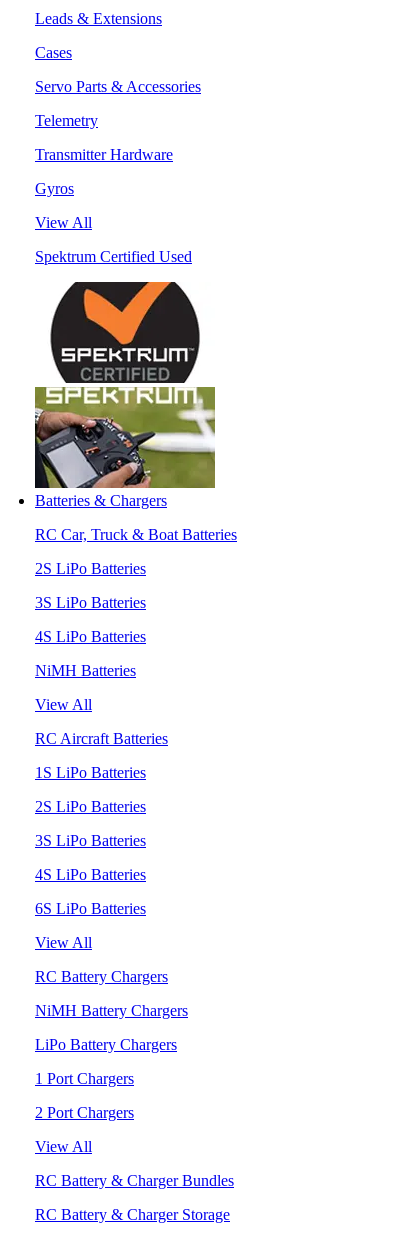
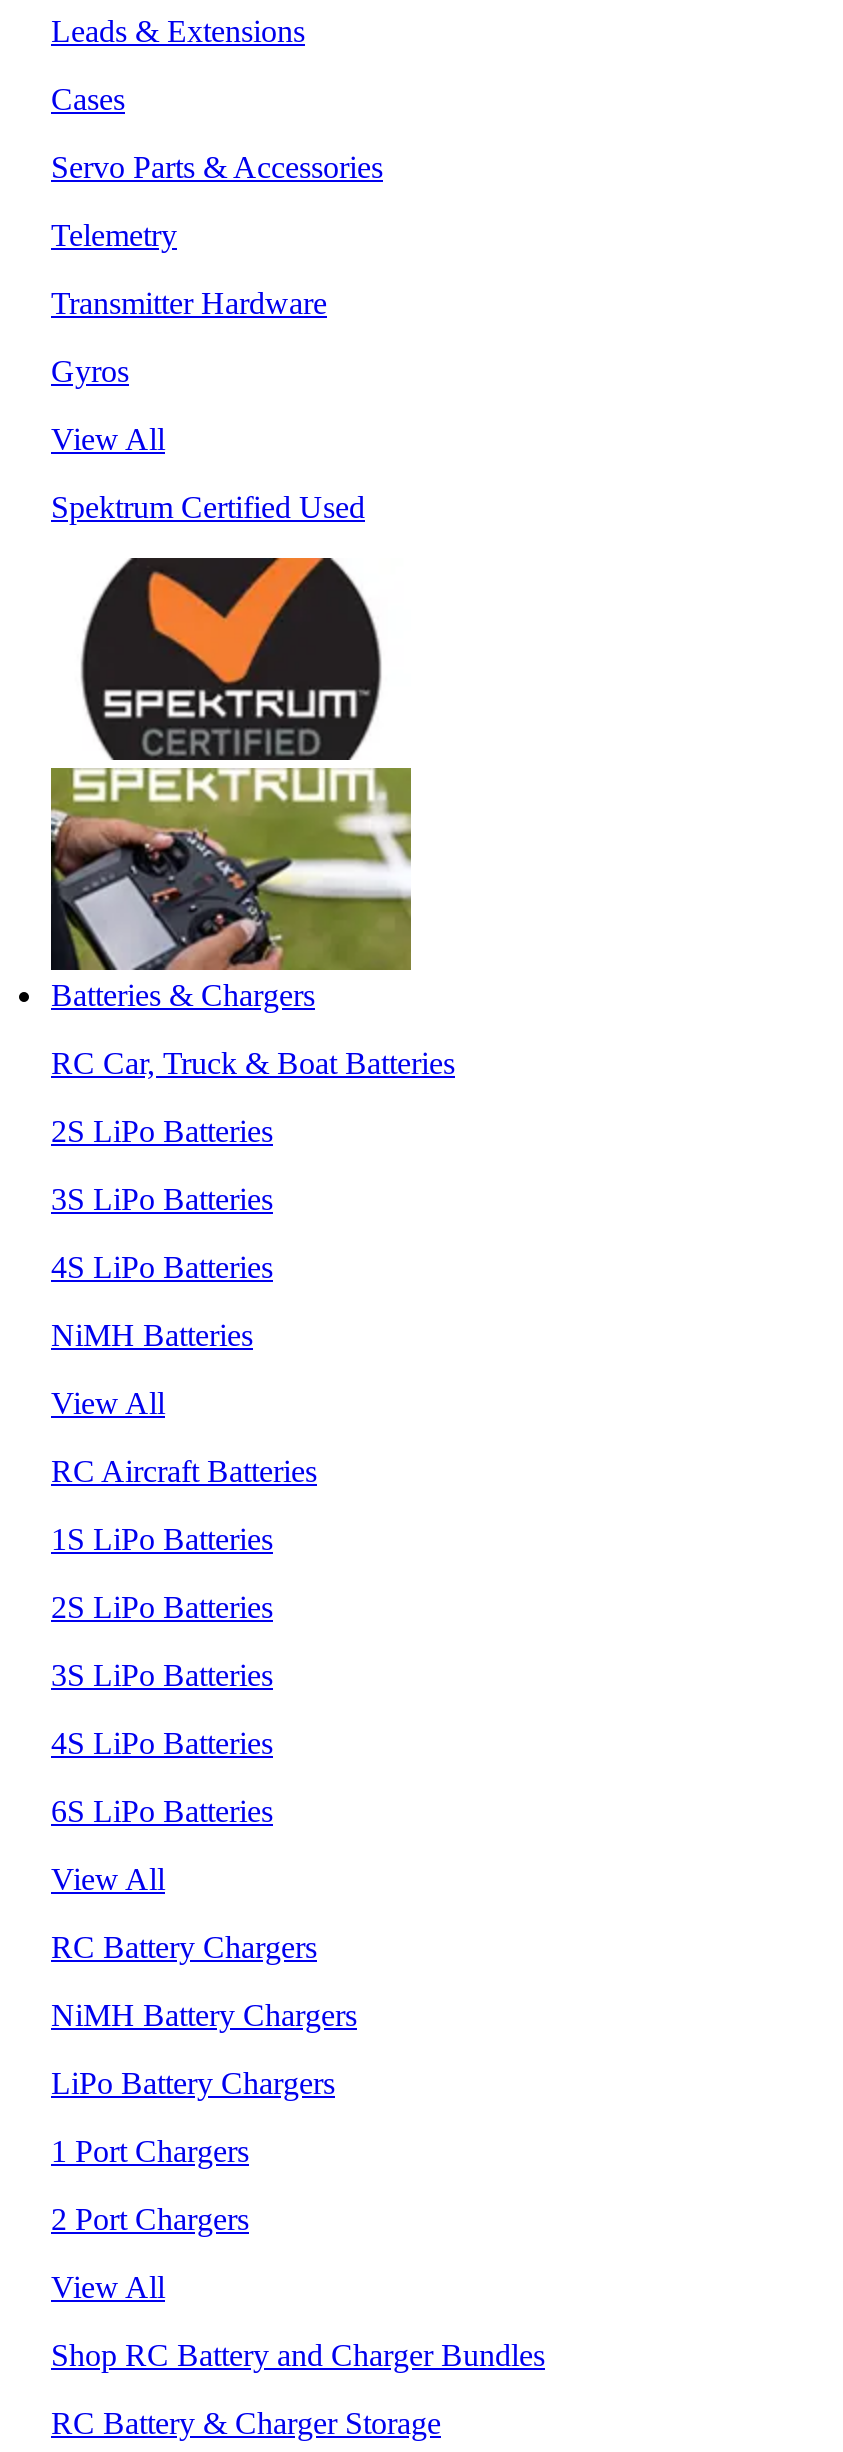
- RC Battery & Charger Bundles
+ Shop RC Battery and Charger Bundles
